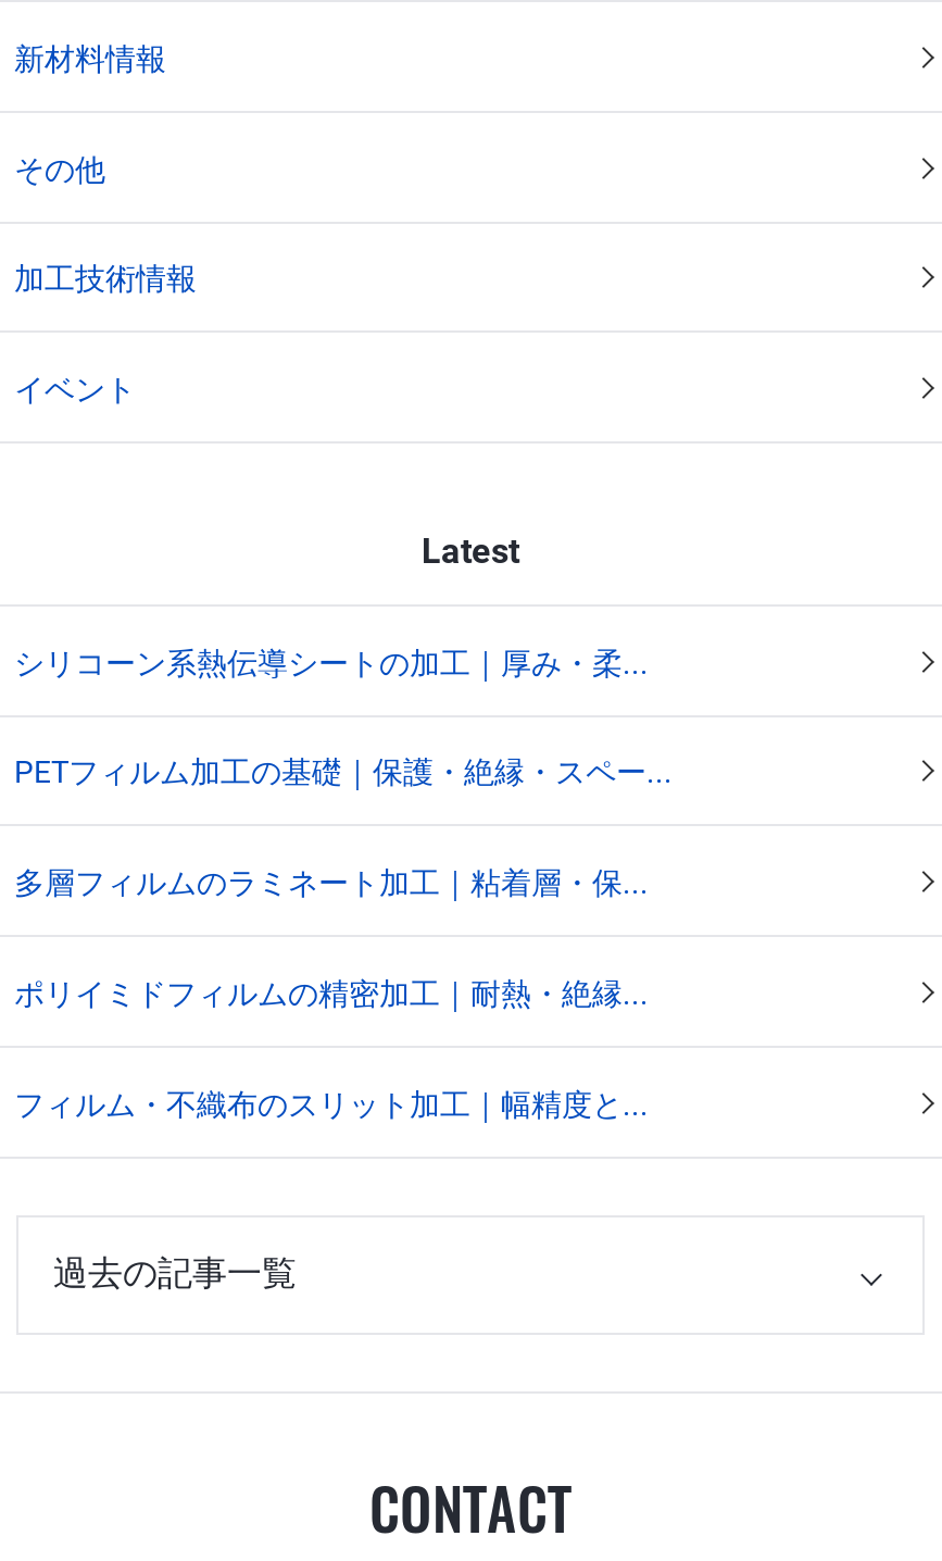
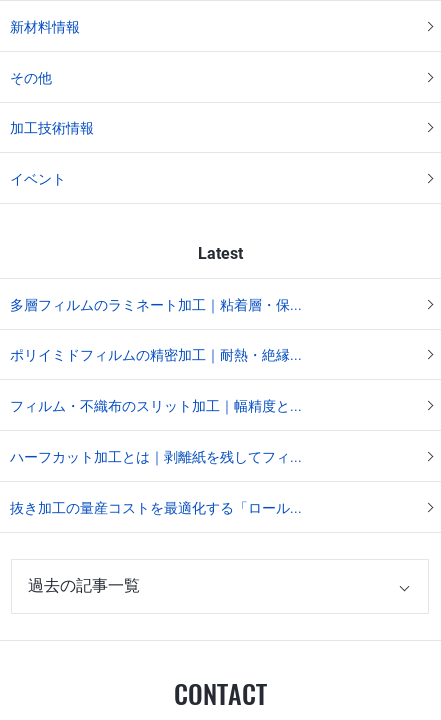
- シリコーン系熱伝導シートの加工｜厚み・柔...
- PETフィルム加工の基礎｜保護・絶縁・スペー...

moved up: 多層フィルムのラミネート加工｜粘着層・保... | ポリイミドフィルムの精密加工｜耐熱・絶縁... | フィルム・不織布のスリット加工｜幅精度と...

+ ハーフカット加工とは｜剥離紙を残してフィ...
+ 抜き加工の量産コストを最適化する「ロール...
